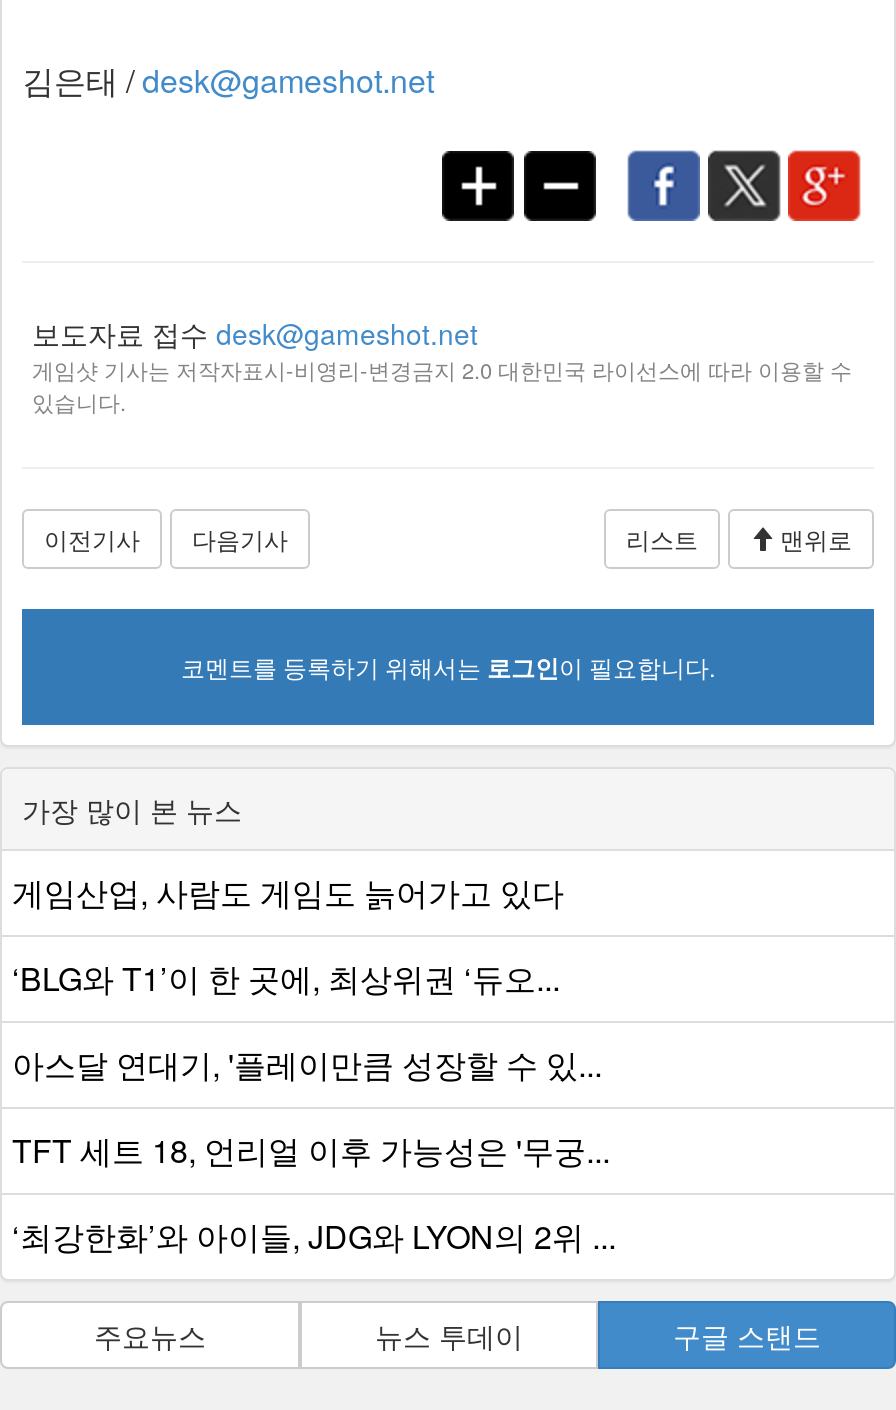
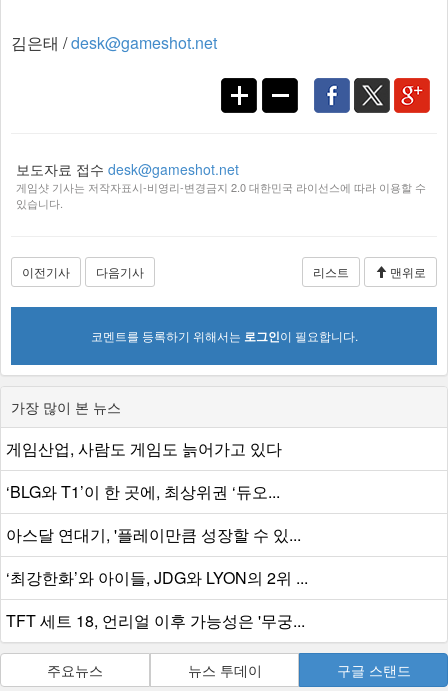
moved down: TFT 세트 18, 언리얼 이후 가능성은 '무궁...

moved up: ‘최강한화’와 아이들, JDG와 LYON의 2위 ...
